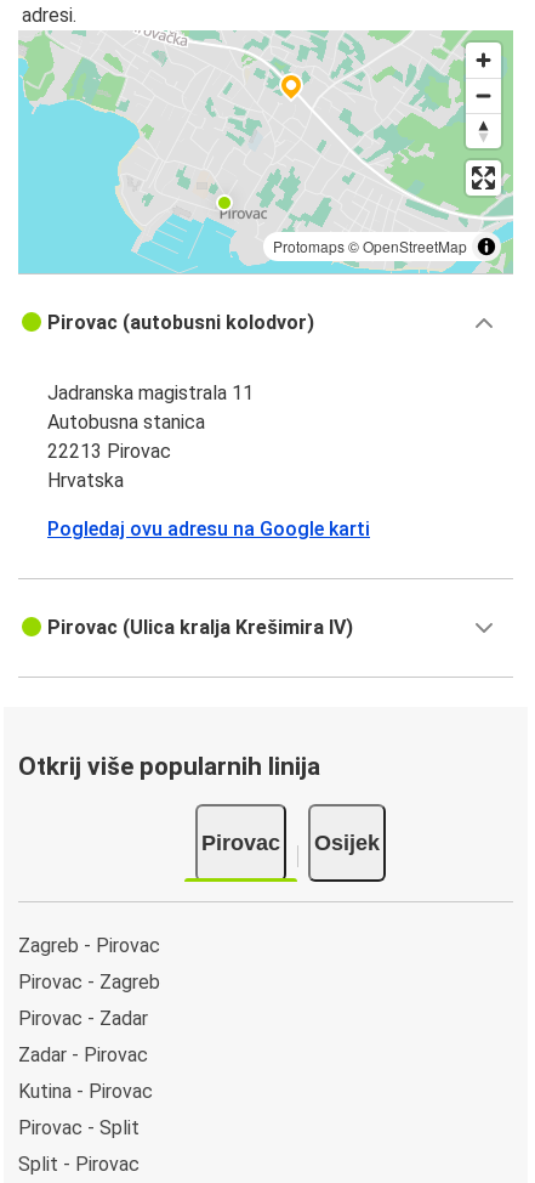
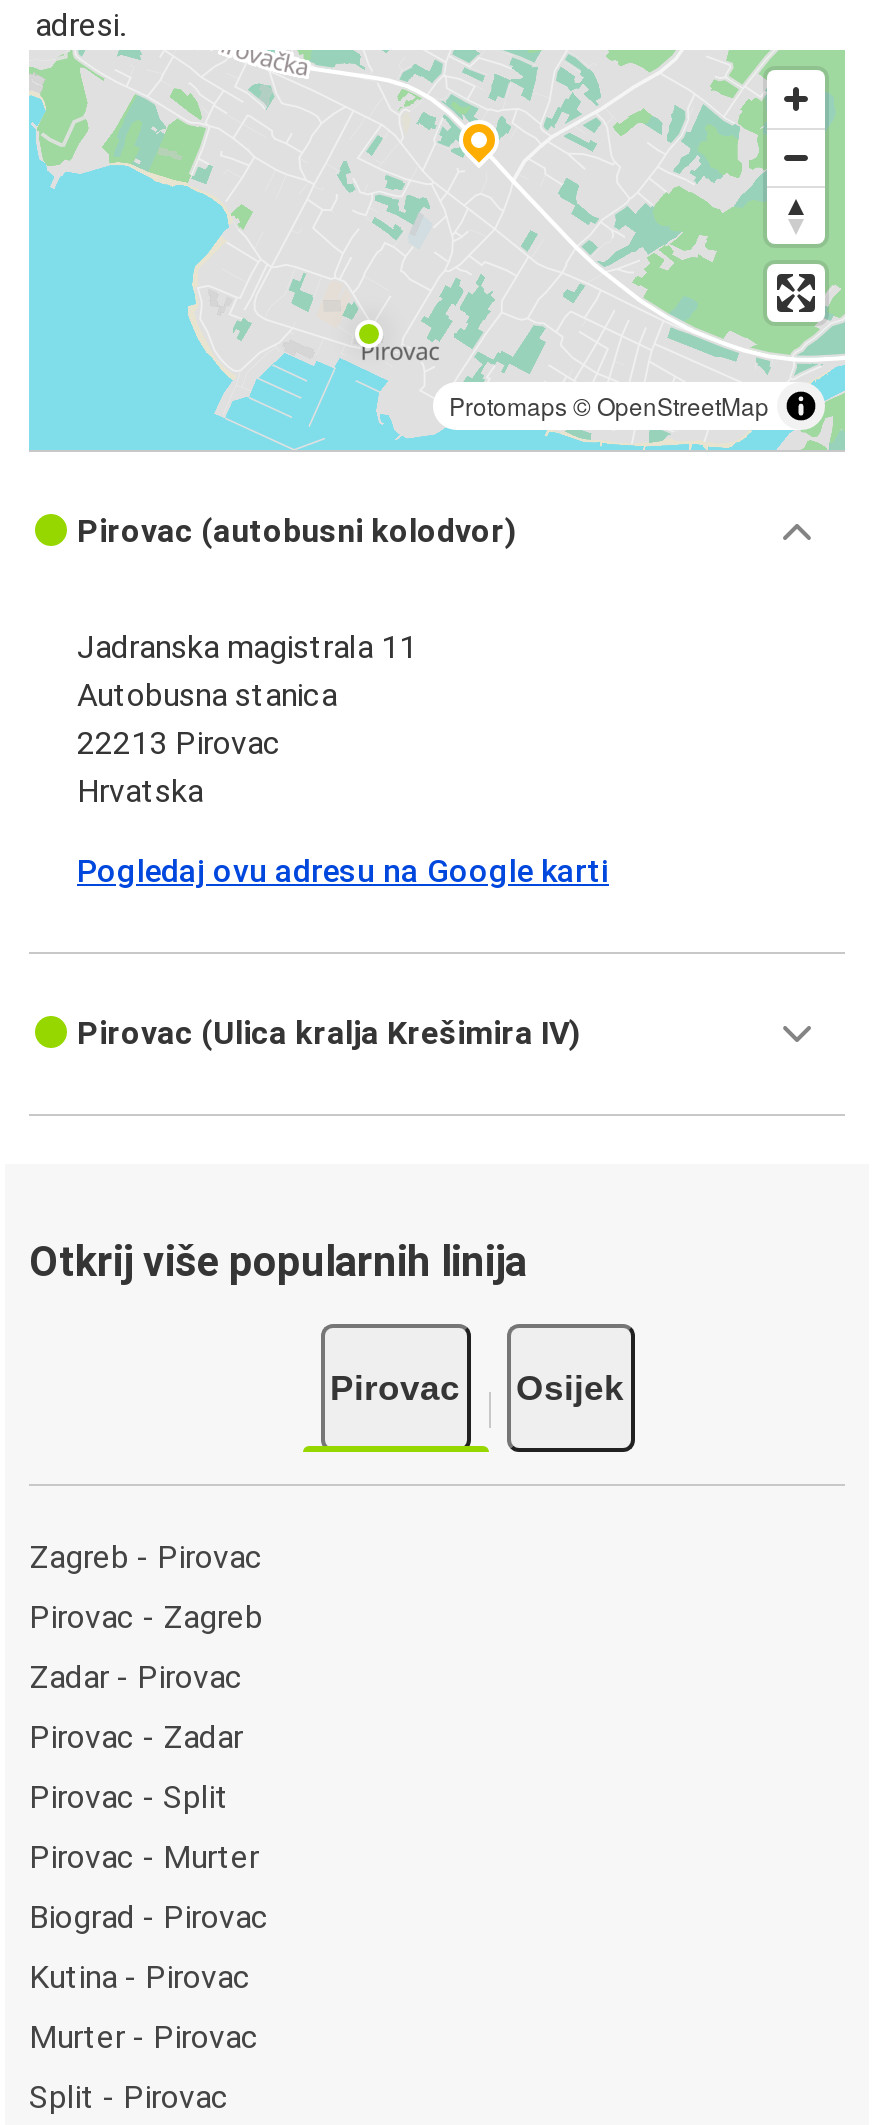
+ Pirovac - Murter
+ Biograd - Pirovac

moved up: Zadar - Pirovac

+ Murter - Pirovac

moved up: Pirovac - Split
